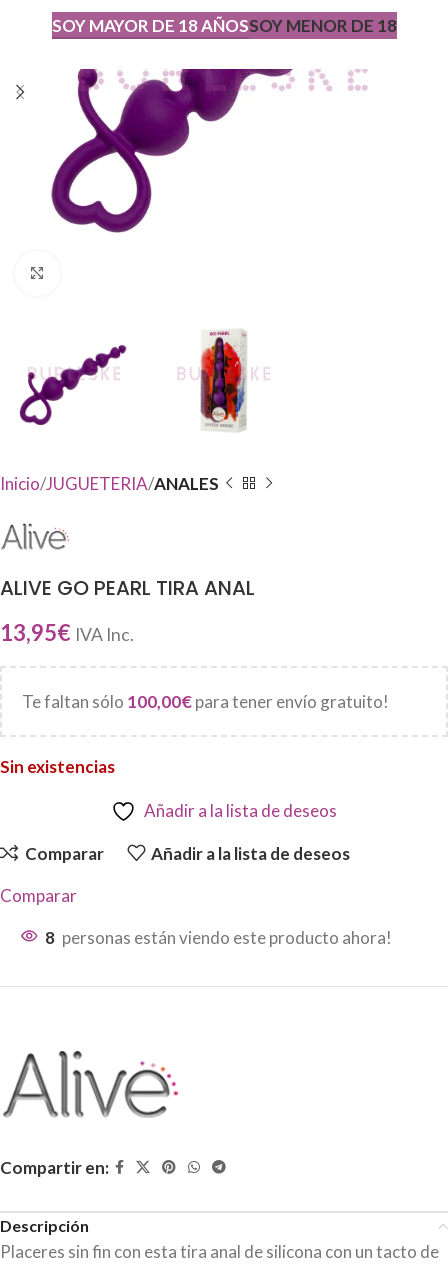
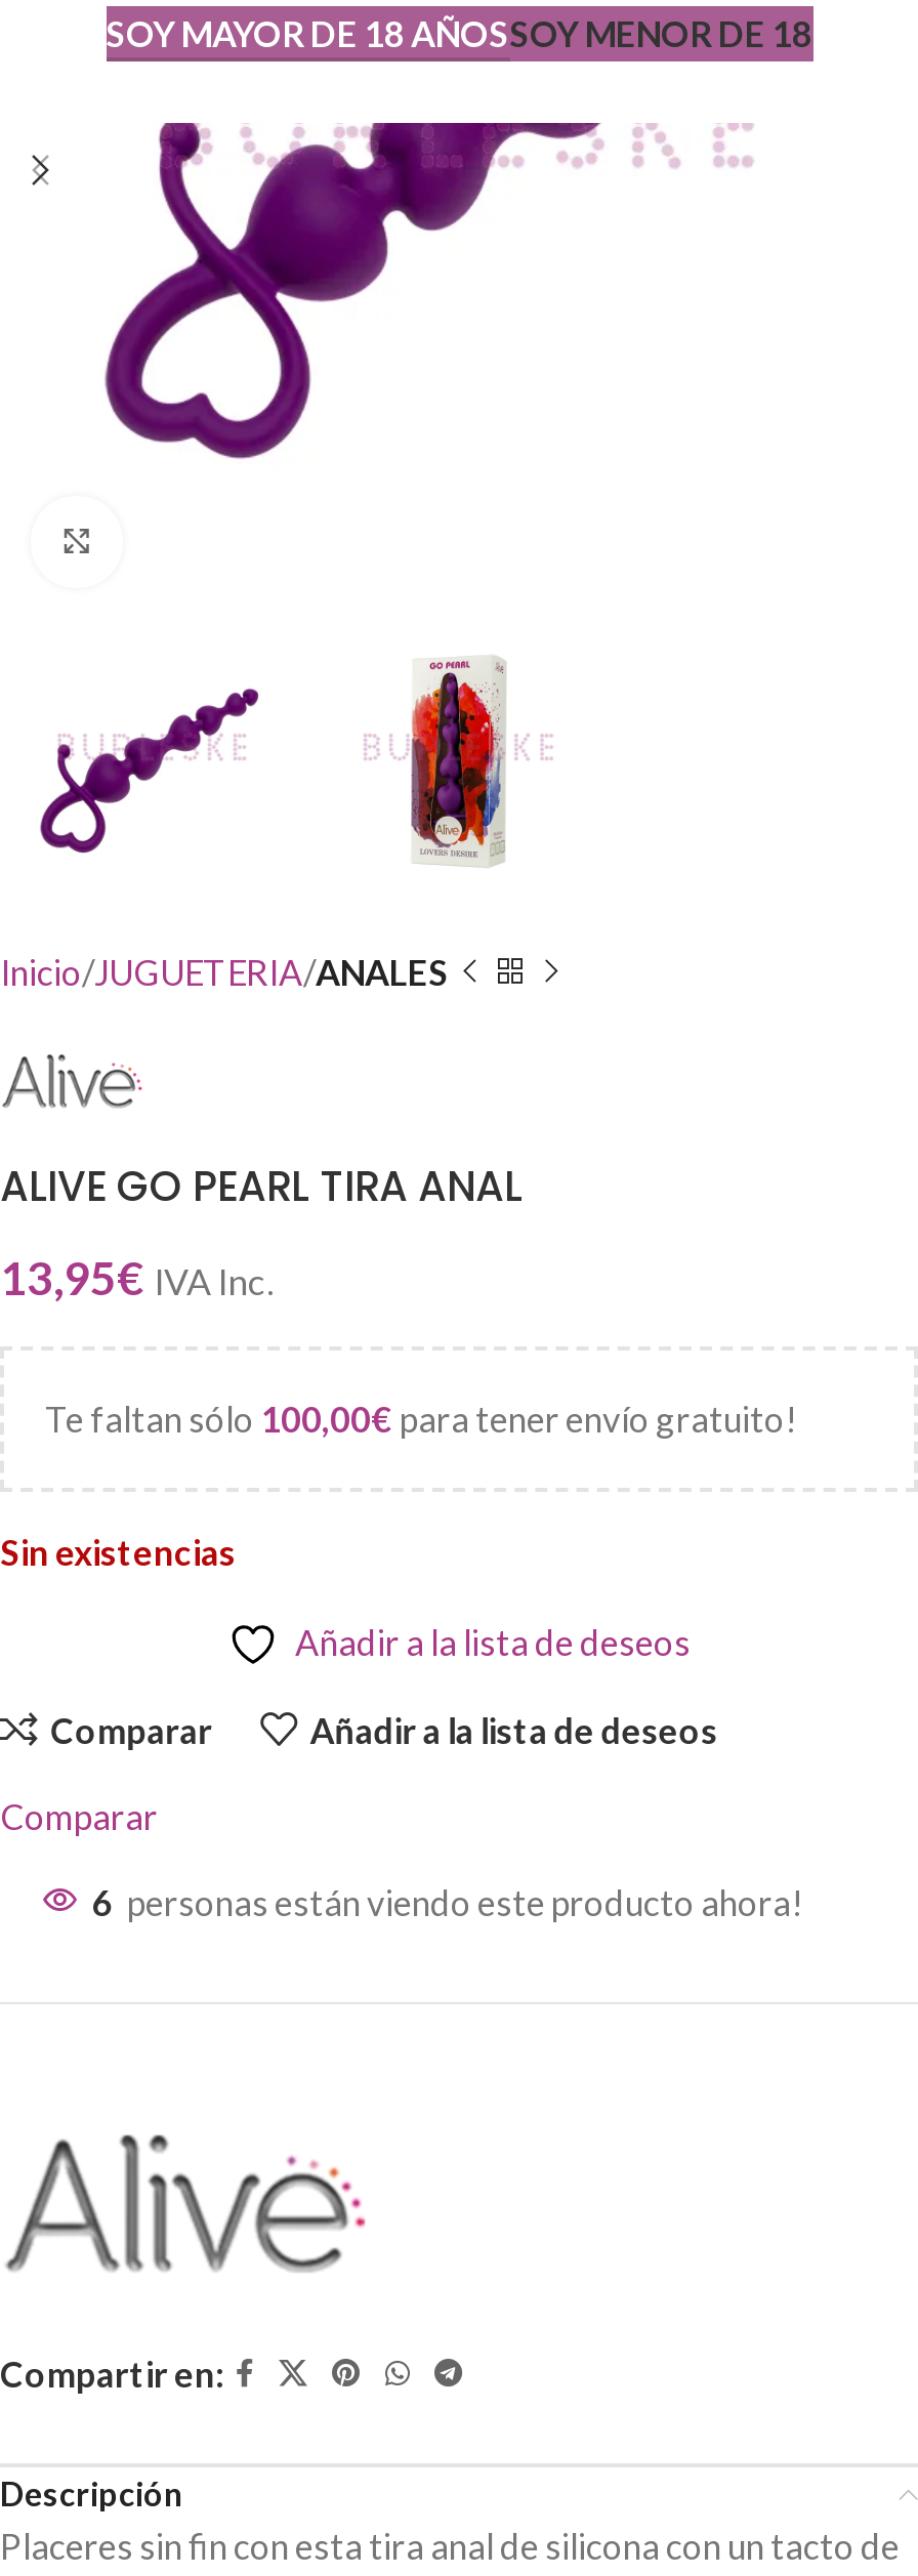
- 8 personas están viendo este producto ahora!
+ 6 personas están viendo este producto ahora!
